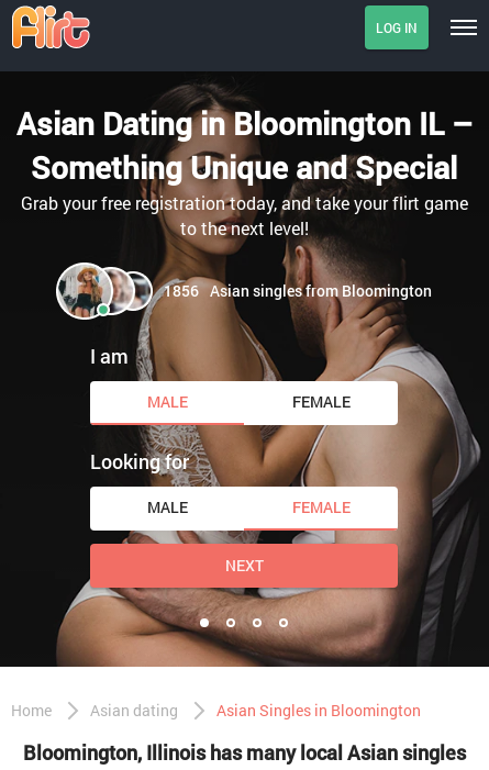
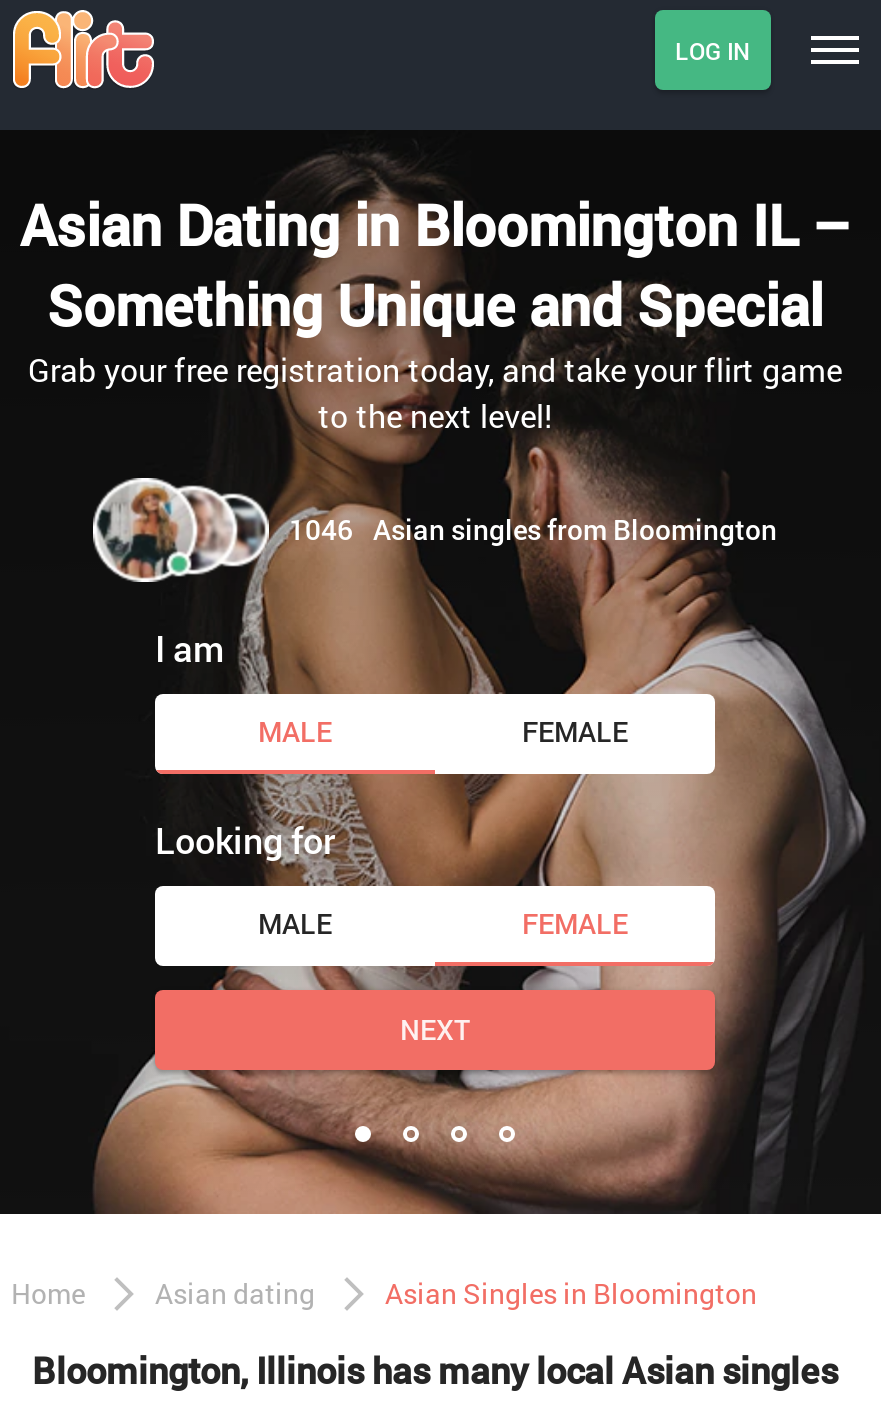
- 1856 Asian singles from Bloomington
+ 1046 Asian singles from Bloomington
